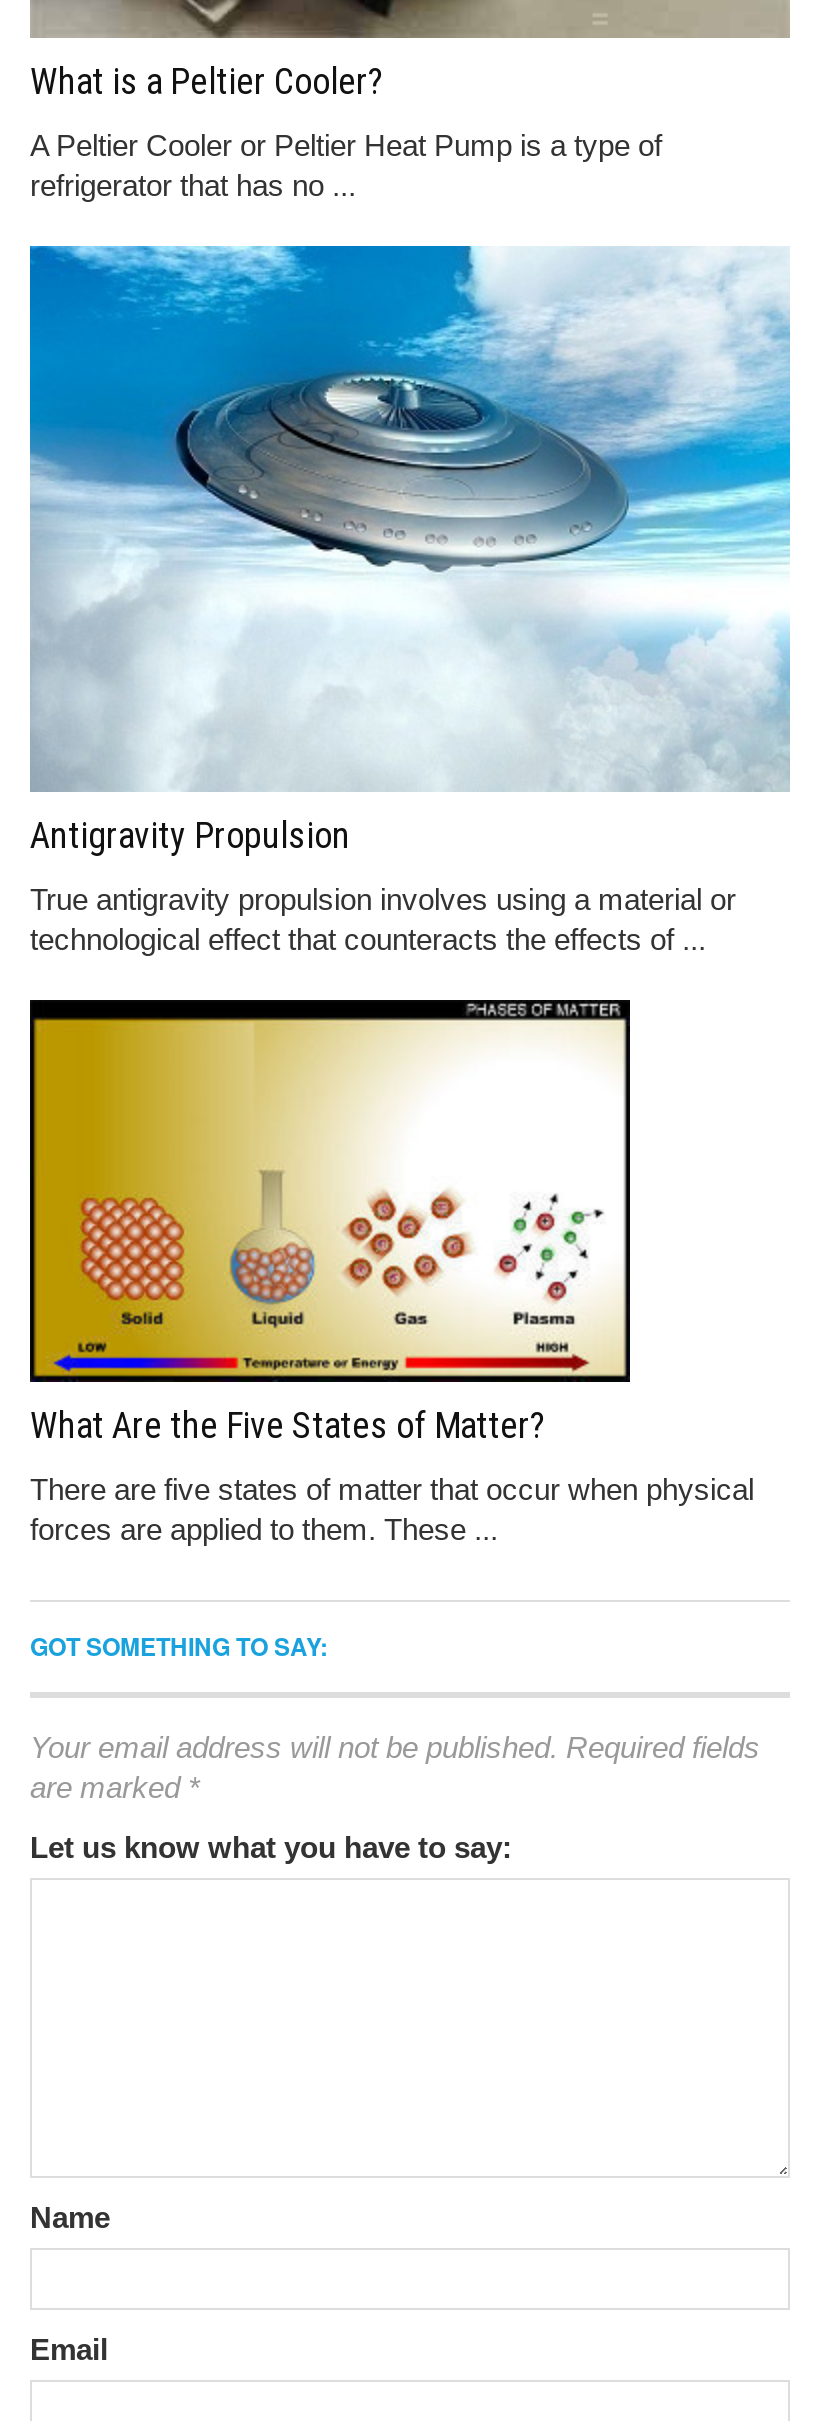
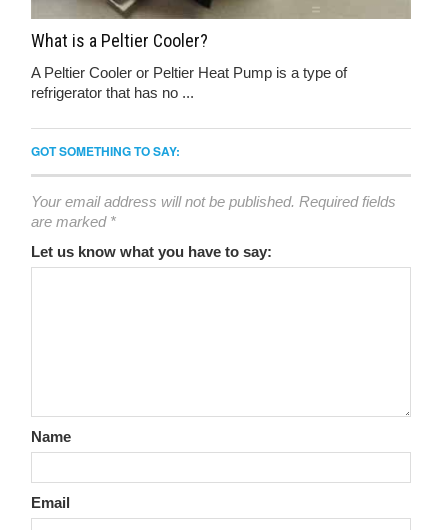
- [image]
- Antigravity Propulsion
- True antigravity propulsion involves using a material or
- technological effect that counteracts the effects of ...

- [image]
- What Are the Five States of Matter?
- There are five states of matter that occur when physical
- forces are applied to them. These ...
